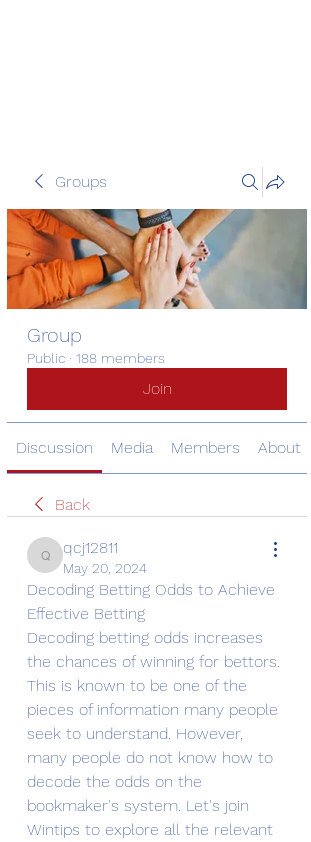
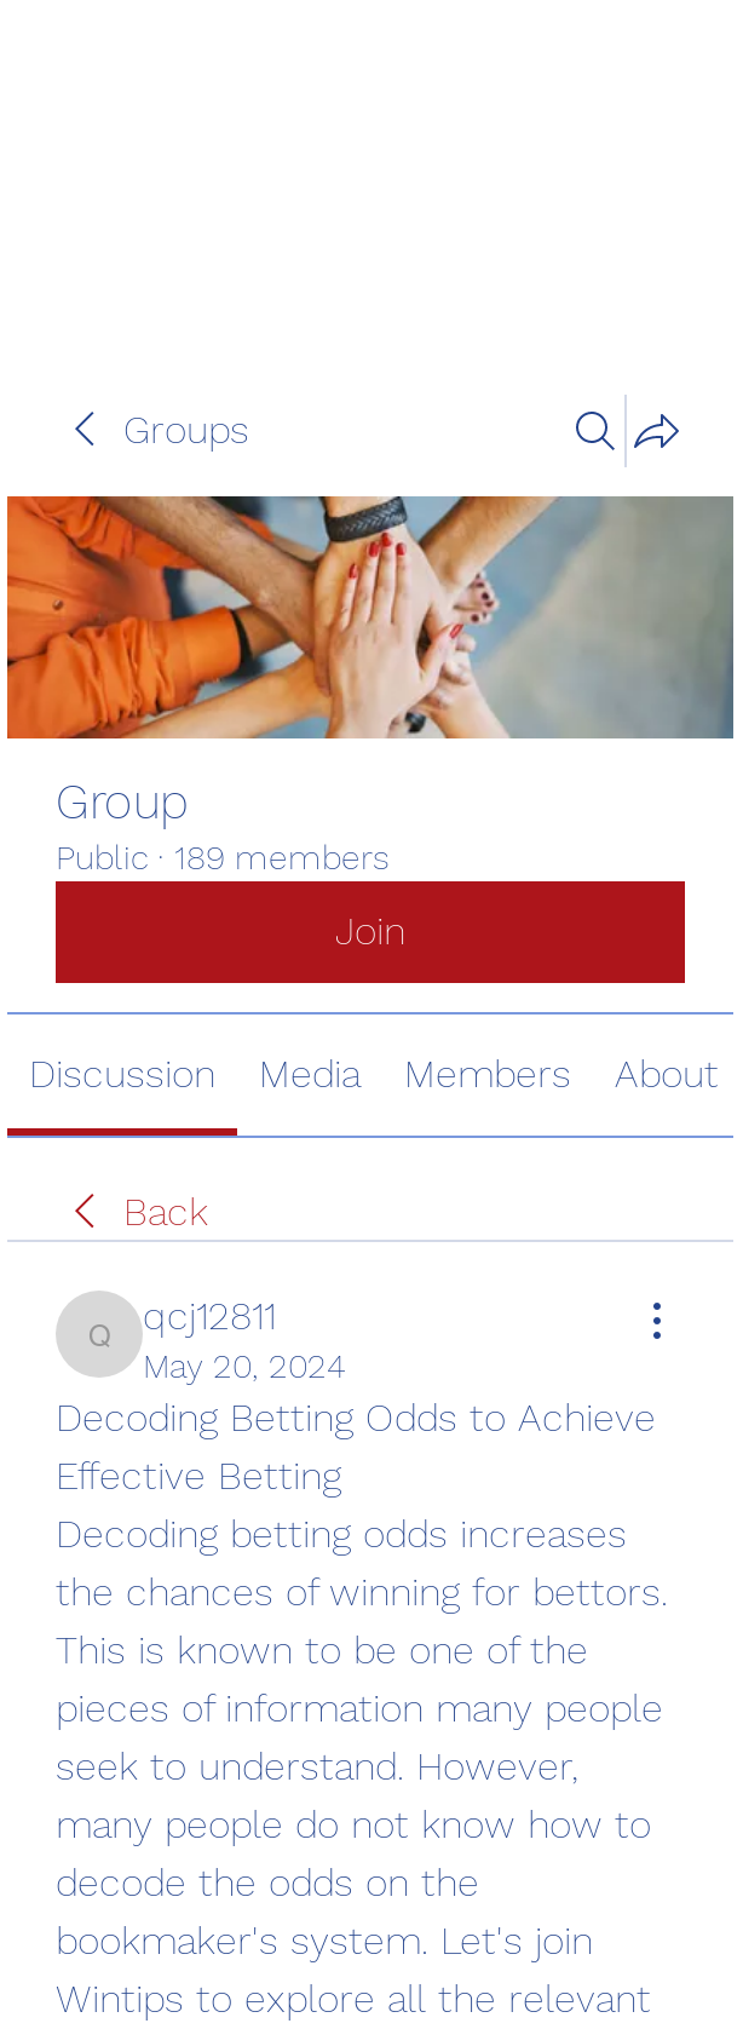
- Public · 188 members
+ Public · 189 members
